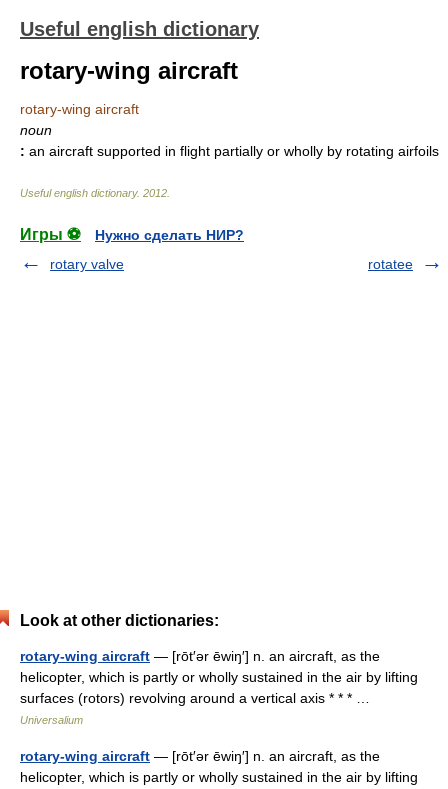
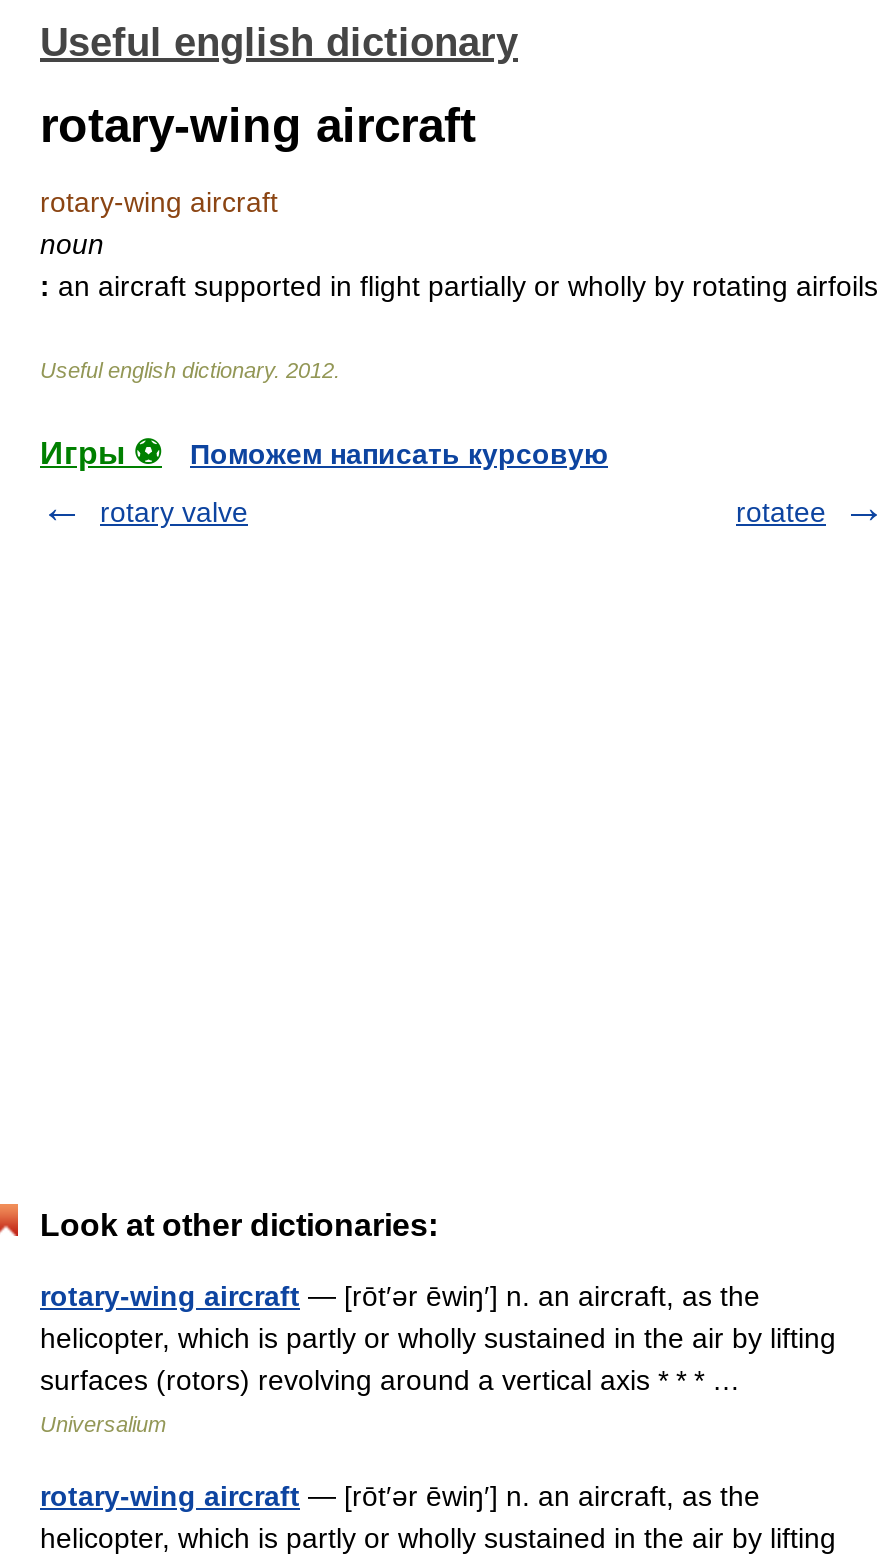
- Нужно сделать НИР?
+ Поможем написать курсовую
